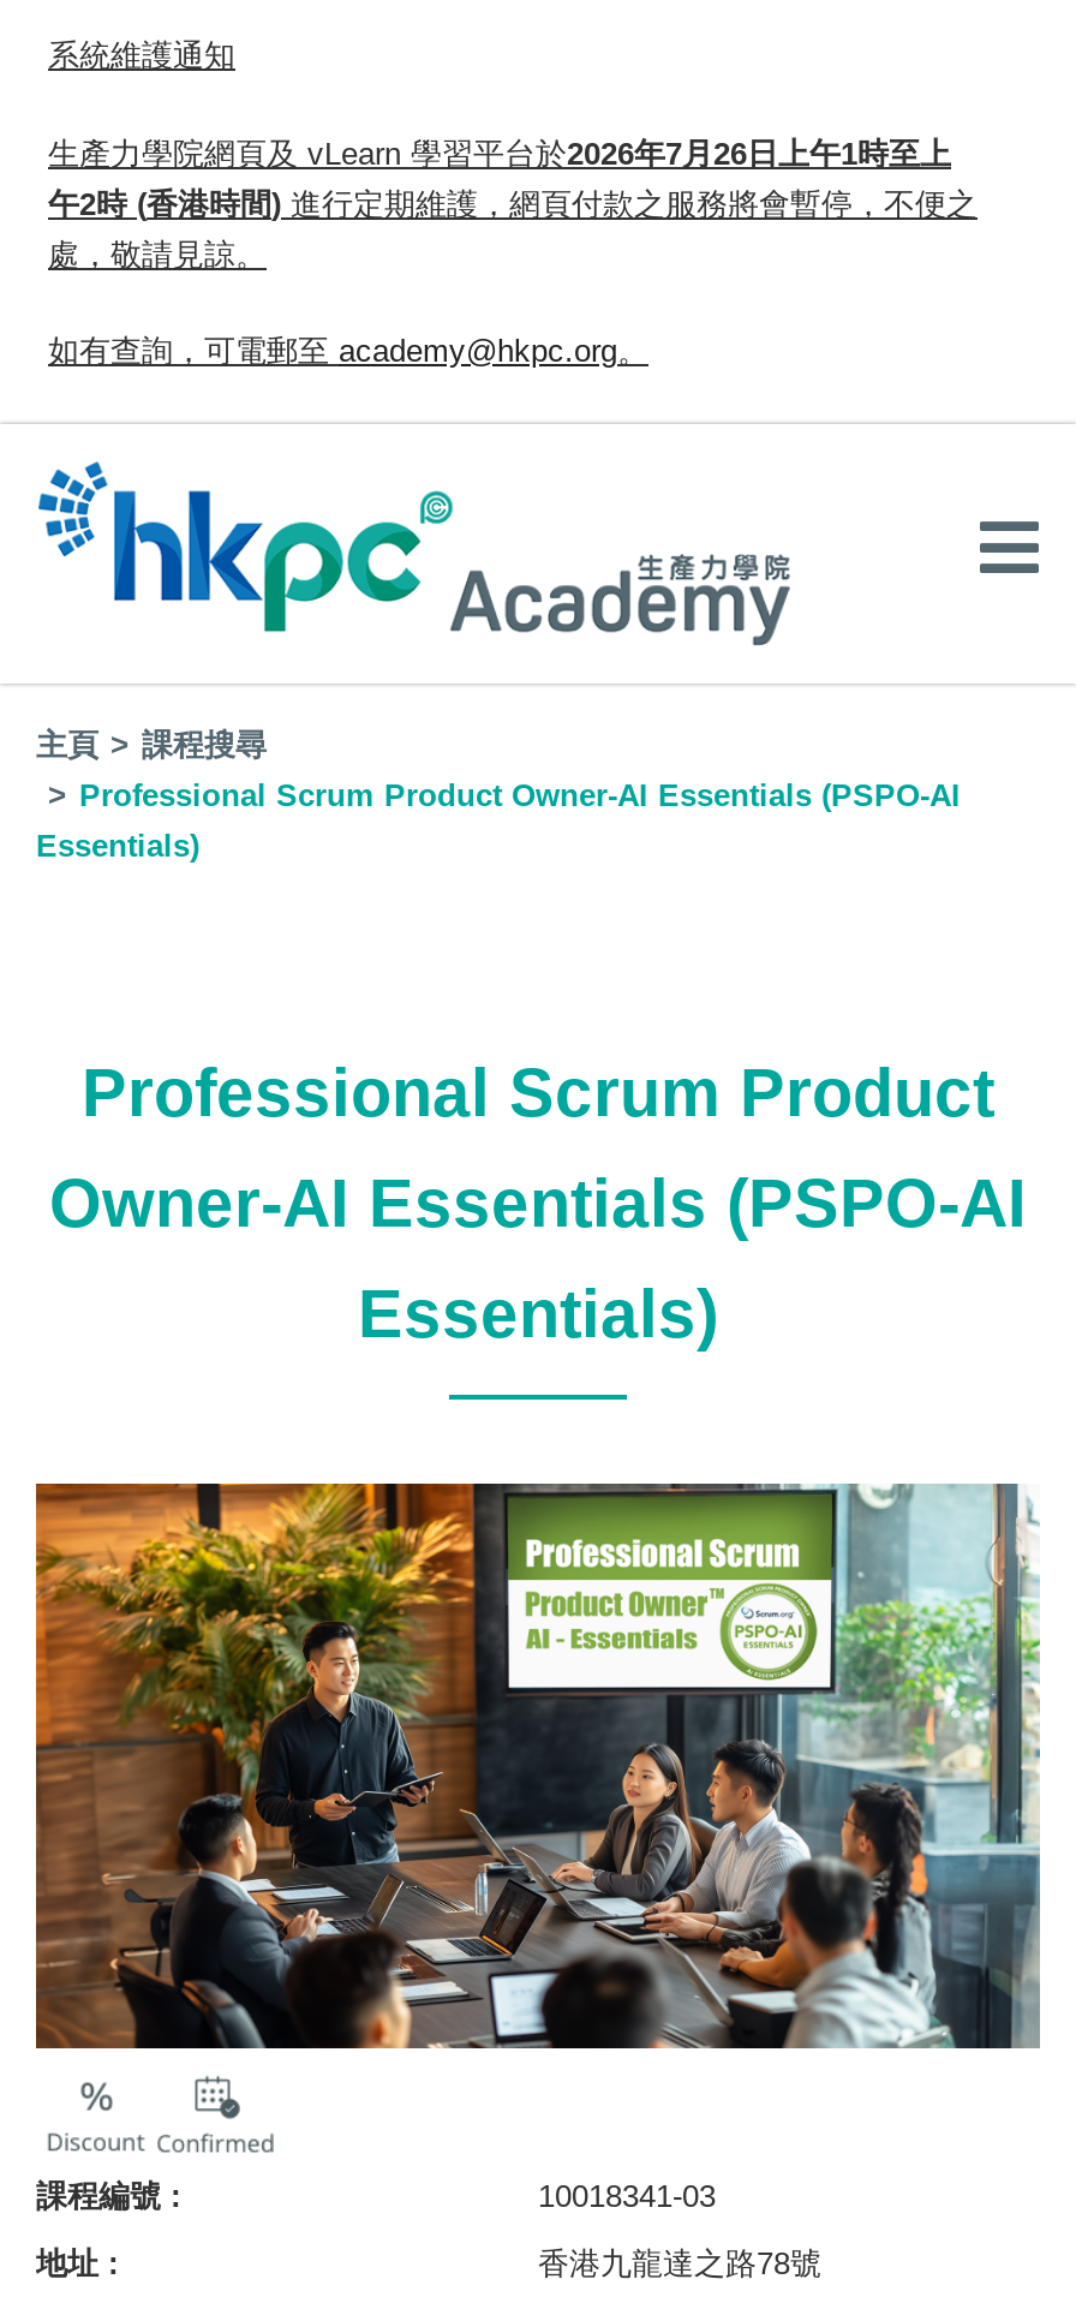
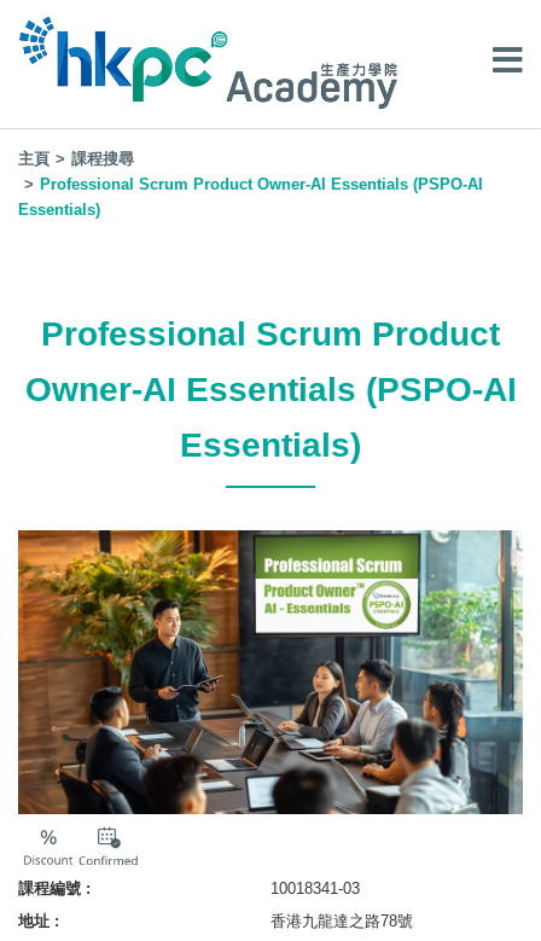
- 系統維護通知
- 生產力學院網頁及vLearn學習平台於2026年7月26日上午1時至上
- 午2時(香港時間)進行定期維護，網頁付款之服務將會暫停，不便之
- 處，敬請見諒。
- 如有查詢，可電郵至academy@hkpc.org。
